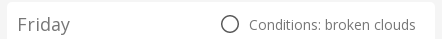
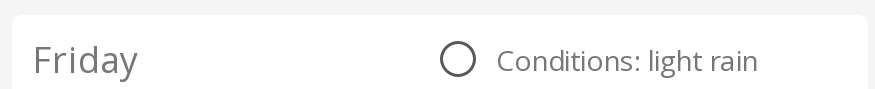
- Conditions: broken clouds
+ Conditions: light rain
